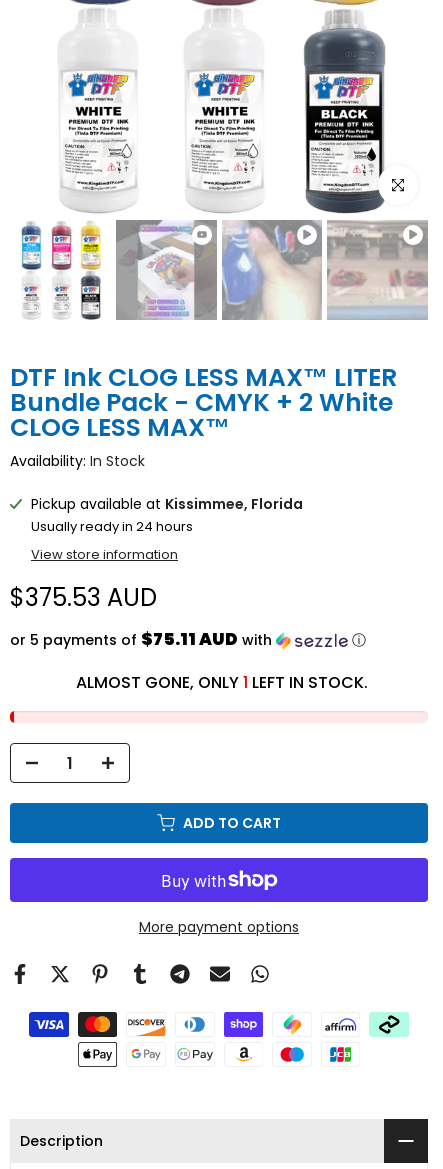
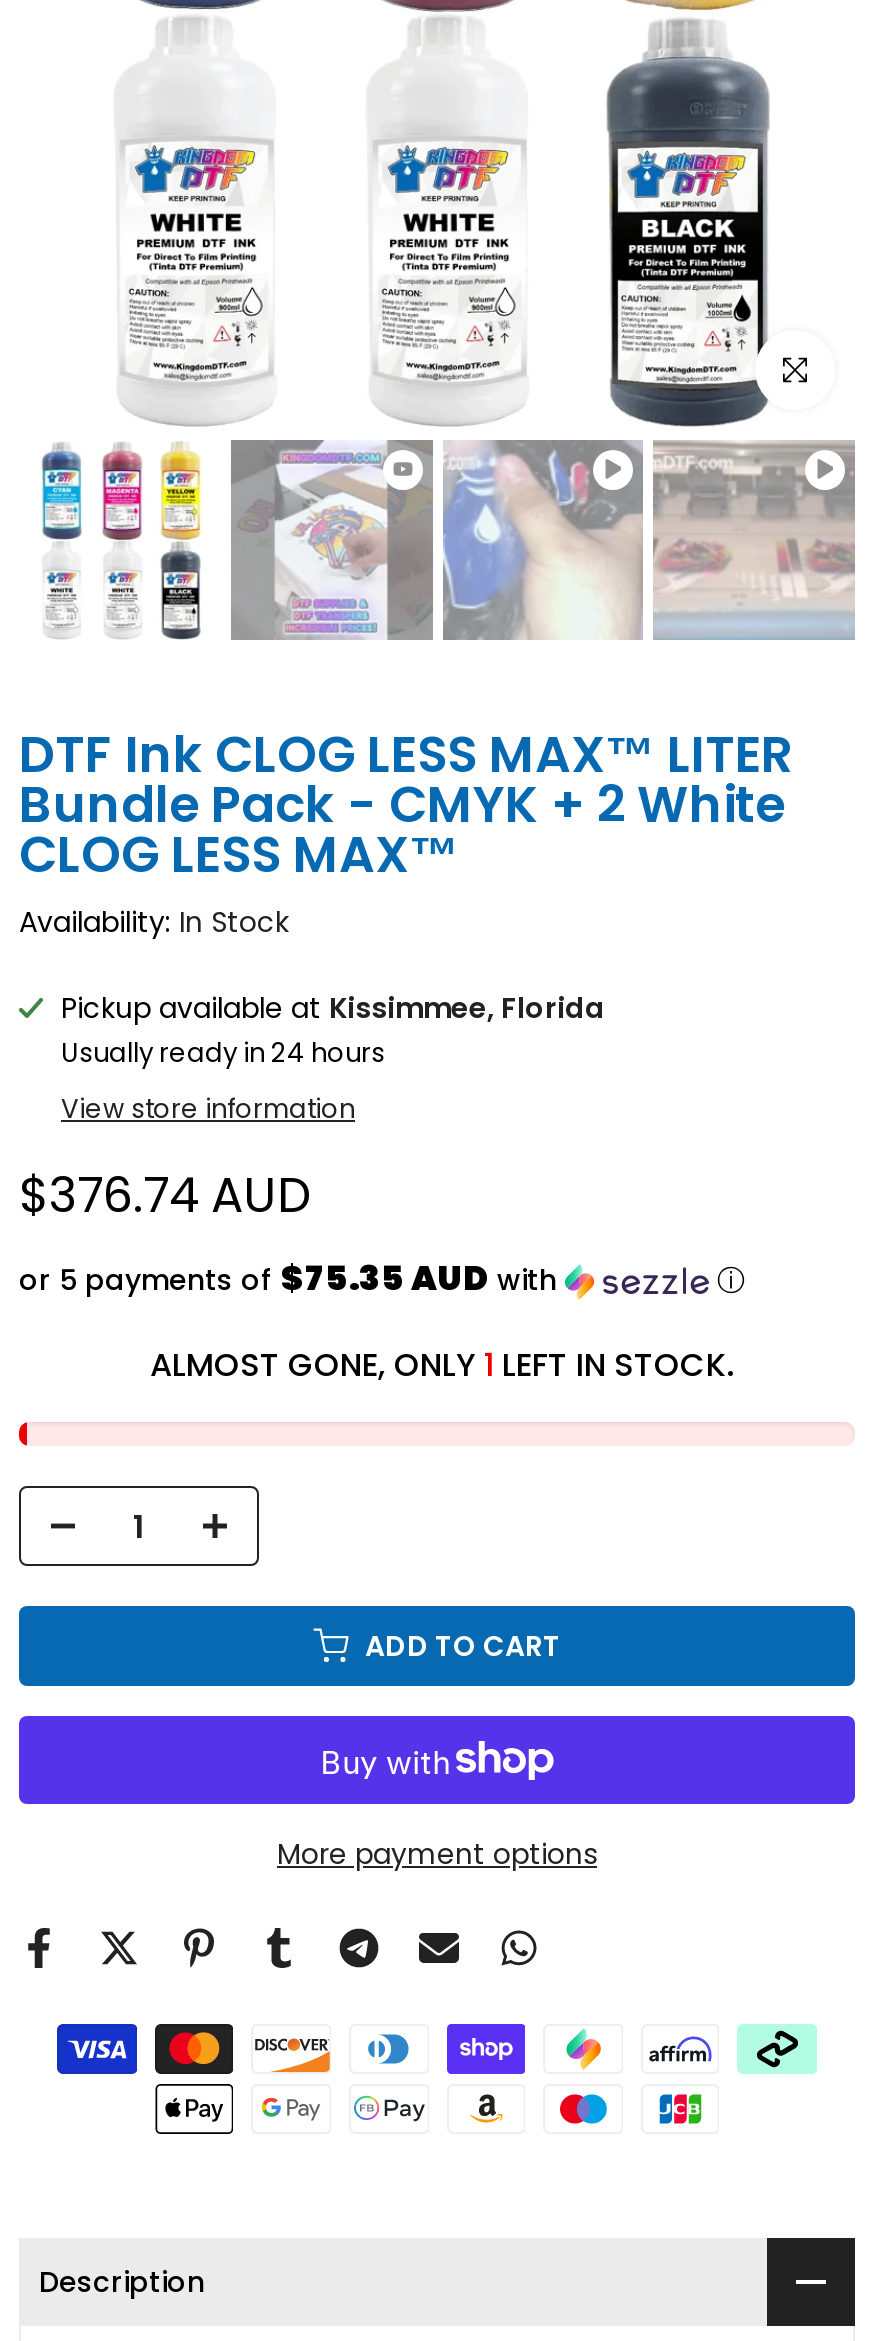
- $375.53 AUD
+ $376.74 AUD

- or 5 payments of $75.11 AUD with
+ or 5 payments of $75.35 AUD with
